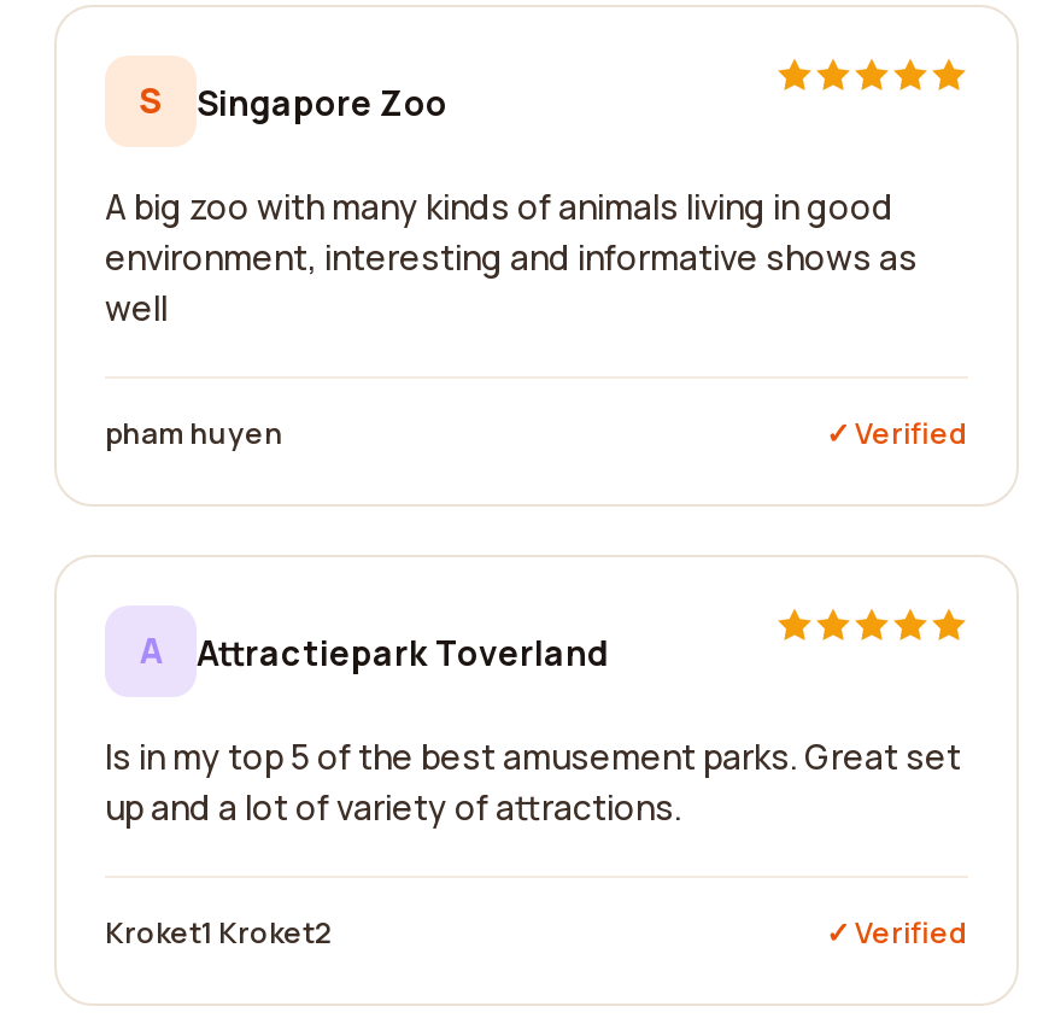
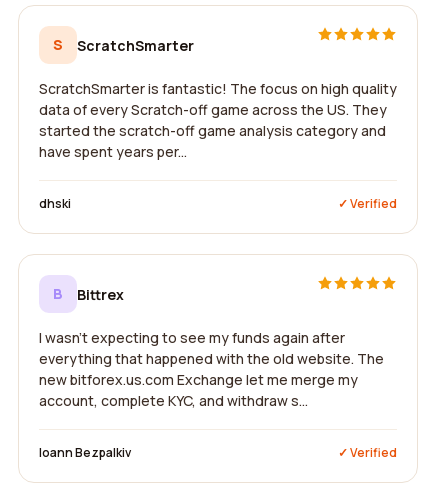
- Singapore Zoo
+ ScratchSmarter

- A big zoo with many kinds of animals living in good
- environment, interesting and informative shows as
- well
+ ScratchSmarter is fantastic! The focus on high quality
+ data of every Scratch-off game across the US. They
+ started the scratch-off game analysis category and
+ have spent years per...

- pham huyen
+ dhski

- A
- Attractiepark Toverland
+ B
+ Bittrex

- Is in my top 5 of the best amusement parks. Great set
- up and a lot of variety of attractions.
+ I wasn't expecting to see my funds again after
+ everything that happened with the old website. The
+ new bitforex.us.com Exchange let me merge my
+ account, complete KYC, and withdraw s...

- Kroket1 Kroket2
+ Ioann Bezpalkiv
